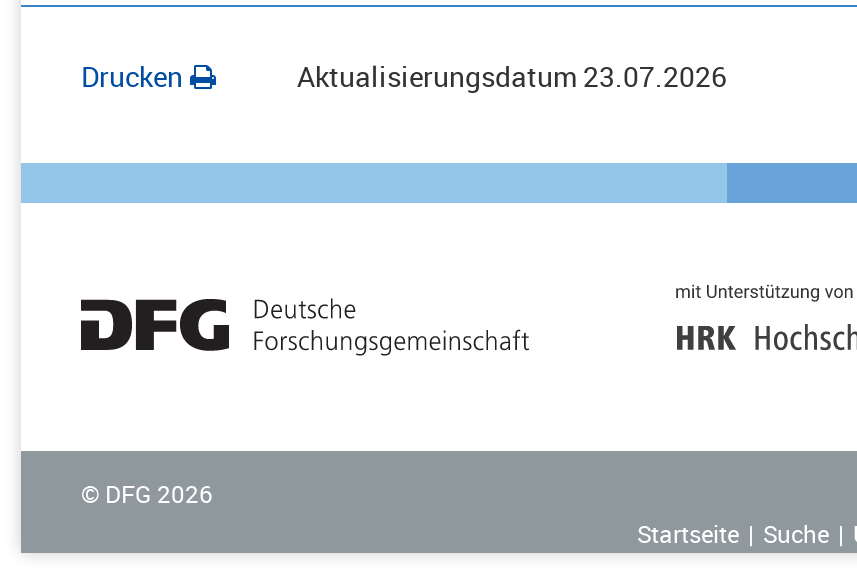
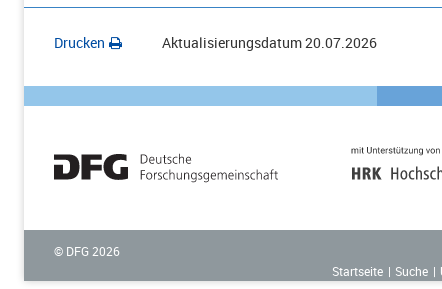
- Aktualisierungsdatum 23.07.2026
+ Aktualisierungsdatum 20.07.2026
